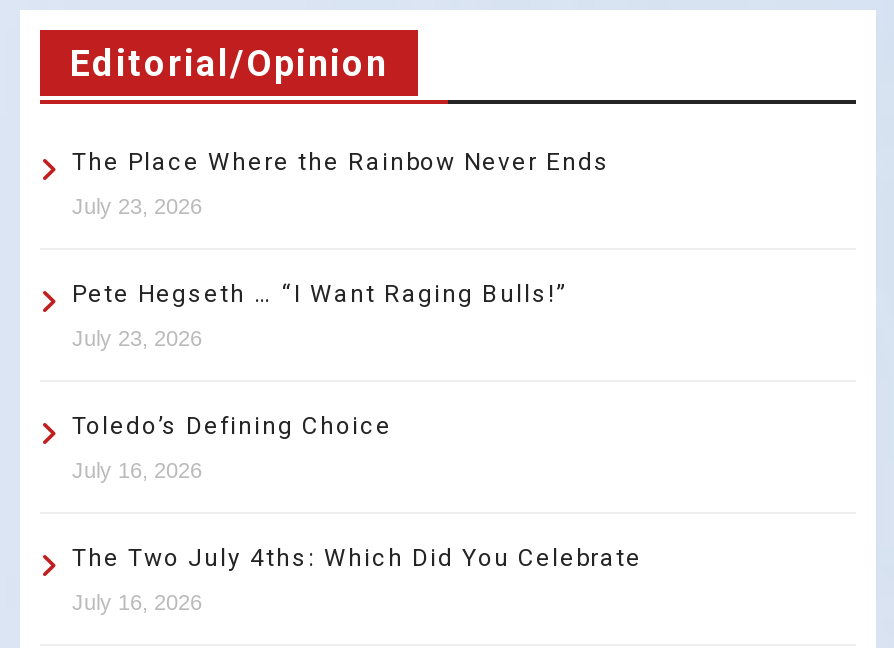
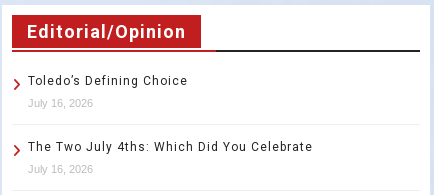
- The Place Where the Rainbow Never Ends
- July 23, 2026
- Pete Hegseth … “I Want Raging Bulls!”
- July 23, 2026
